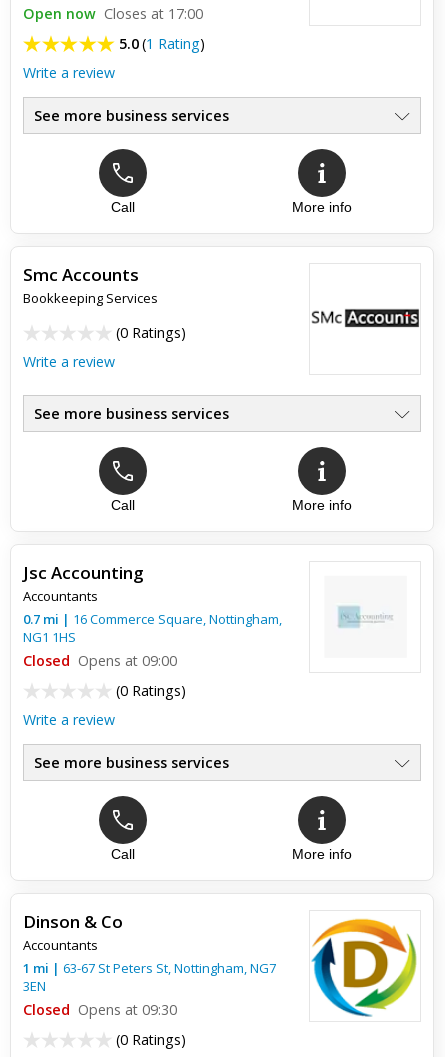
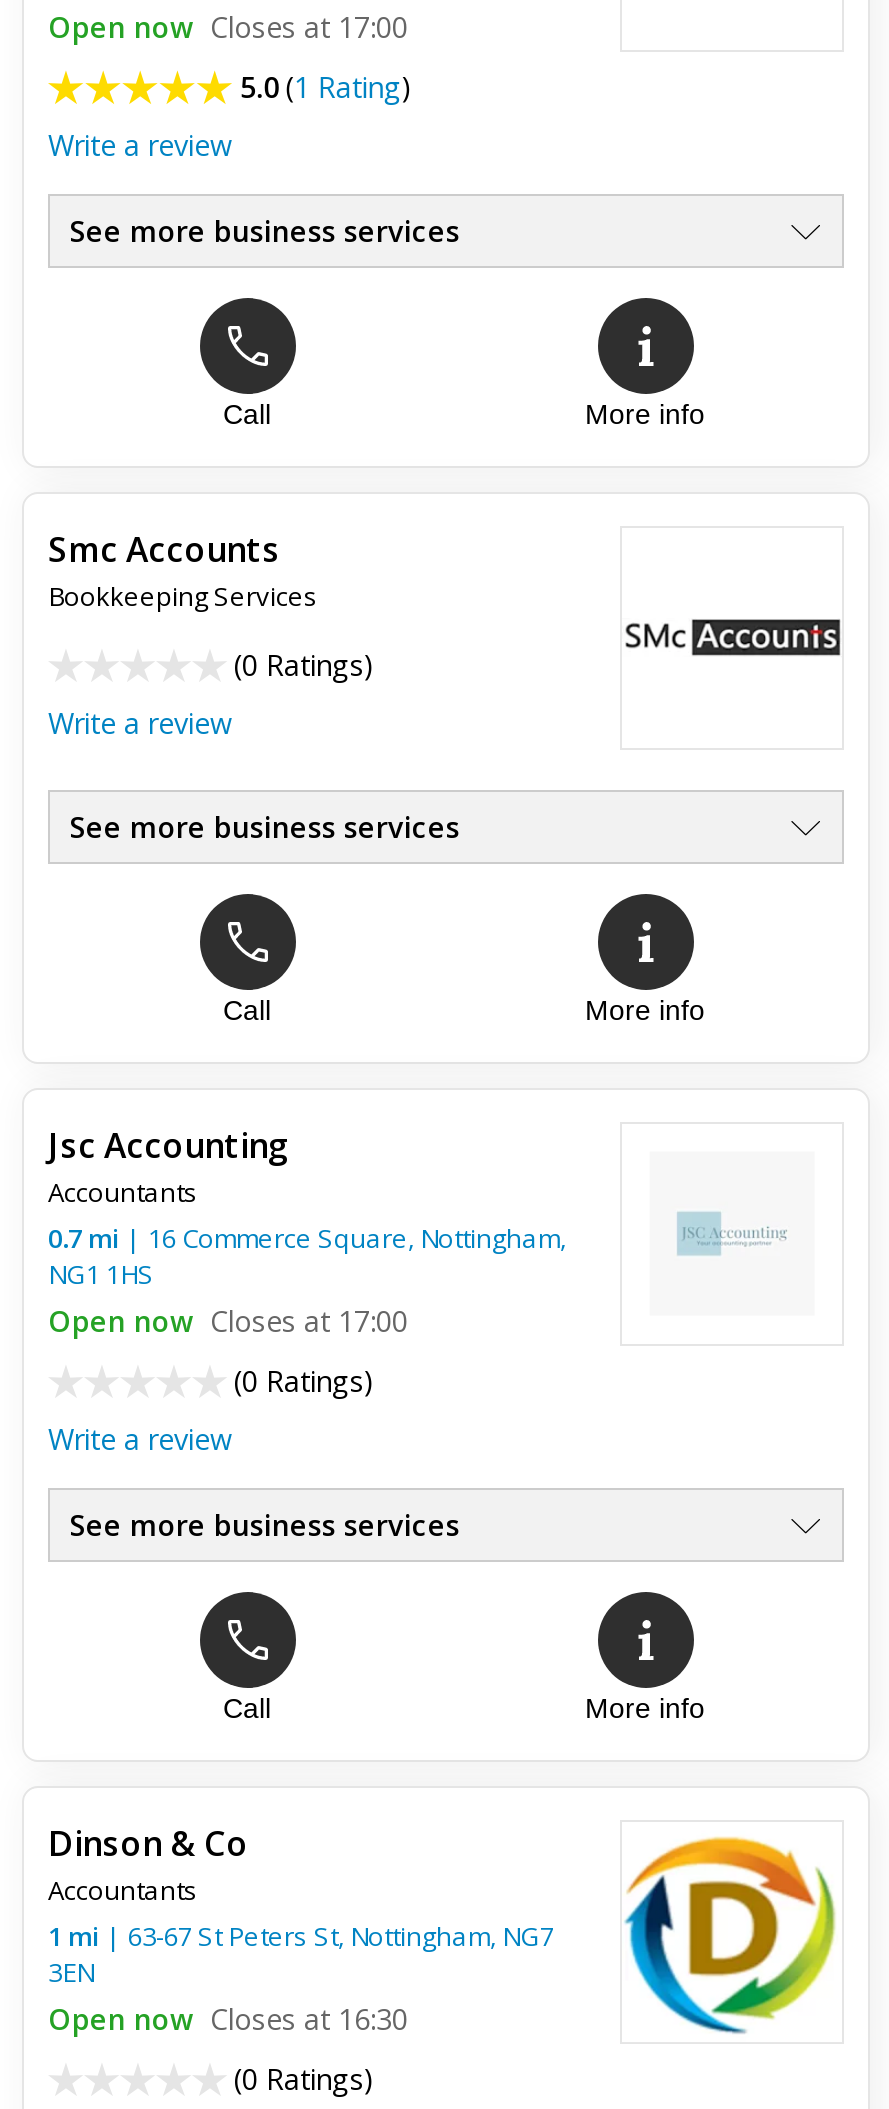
- Closed Opens at 09:00
+ Open now Closes at 17:00

- Closed Opens at 09:30
+ Open now Closes at 16:30
